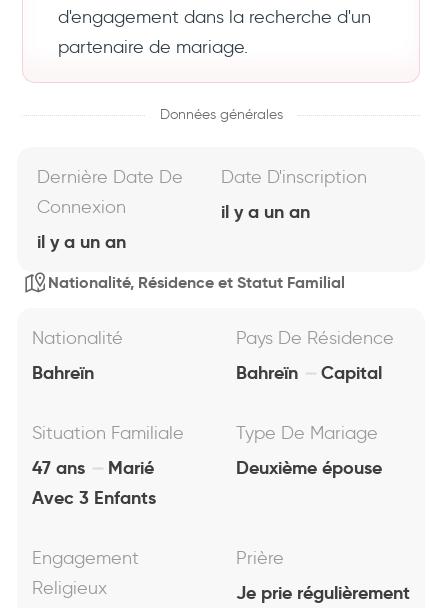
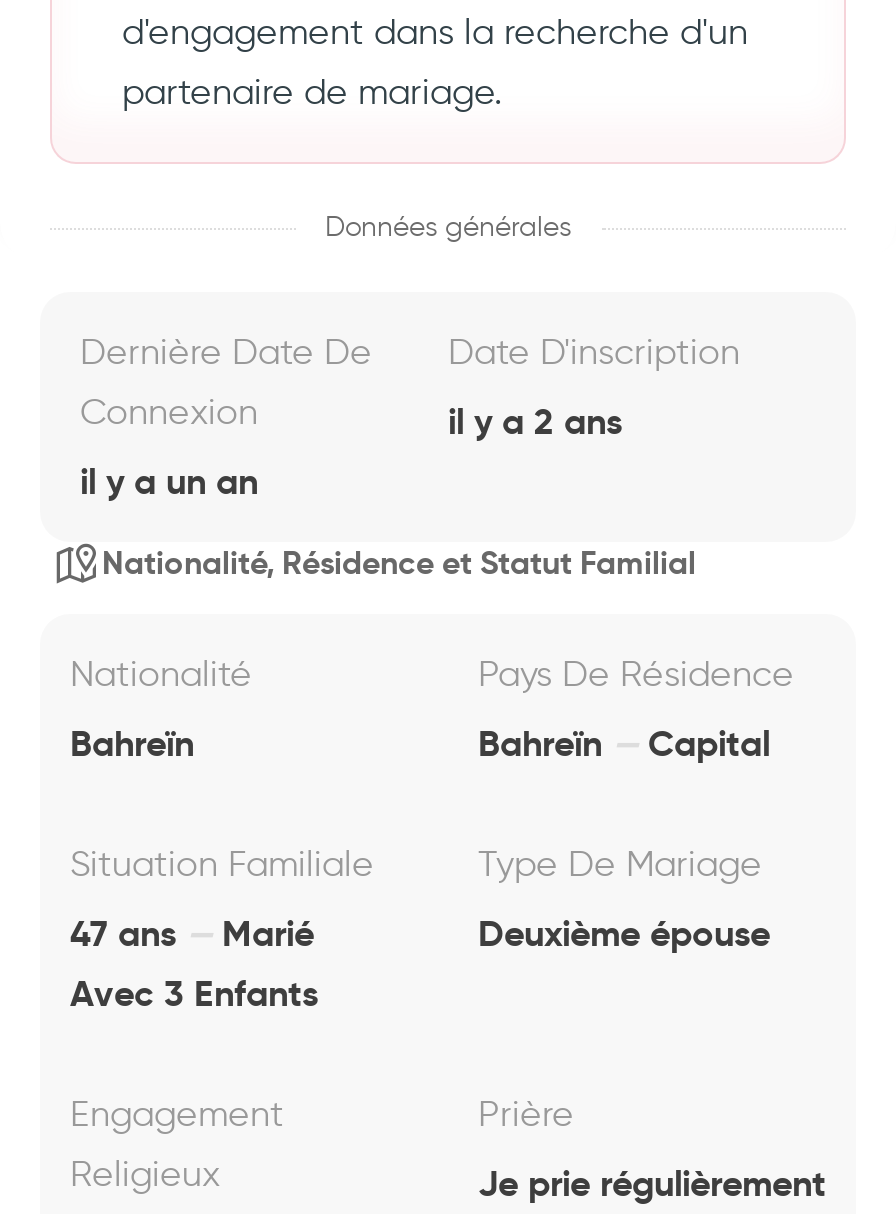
- il y a un an
+ il y a 2 ans
